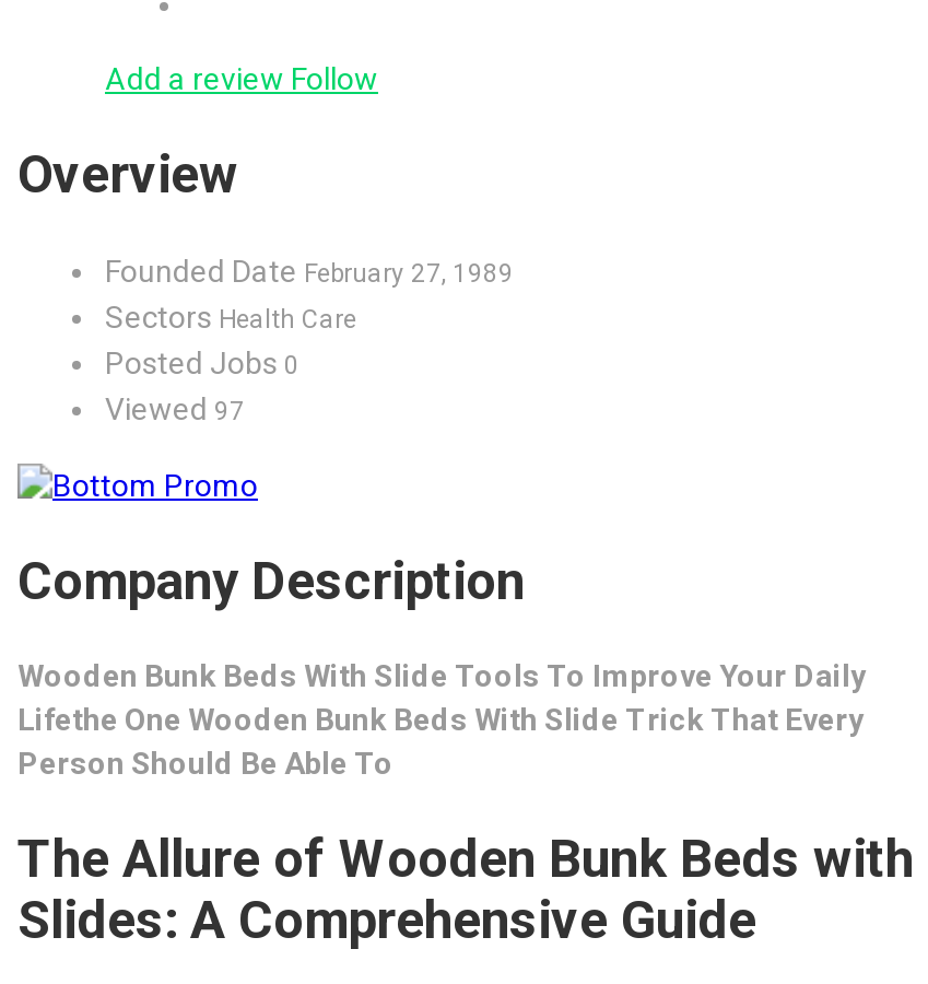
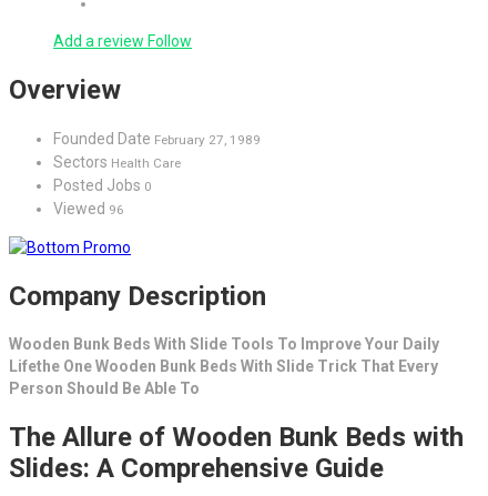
- Viewed 97
+ Viewed 96
